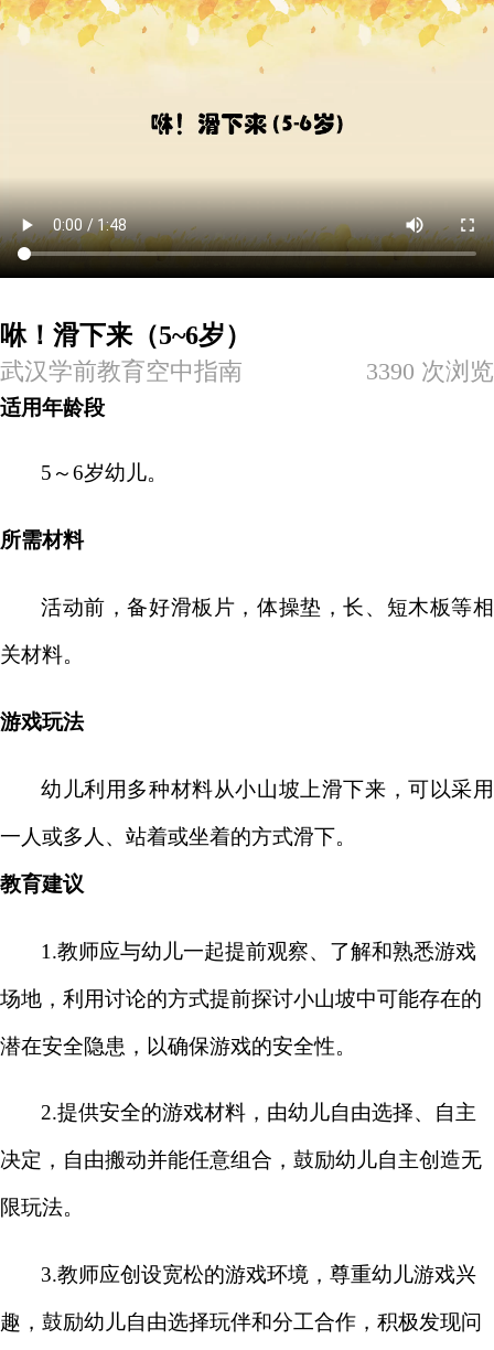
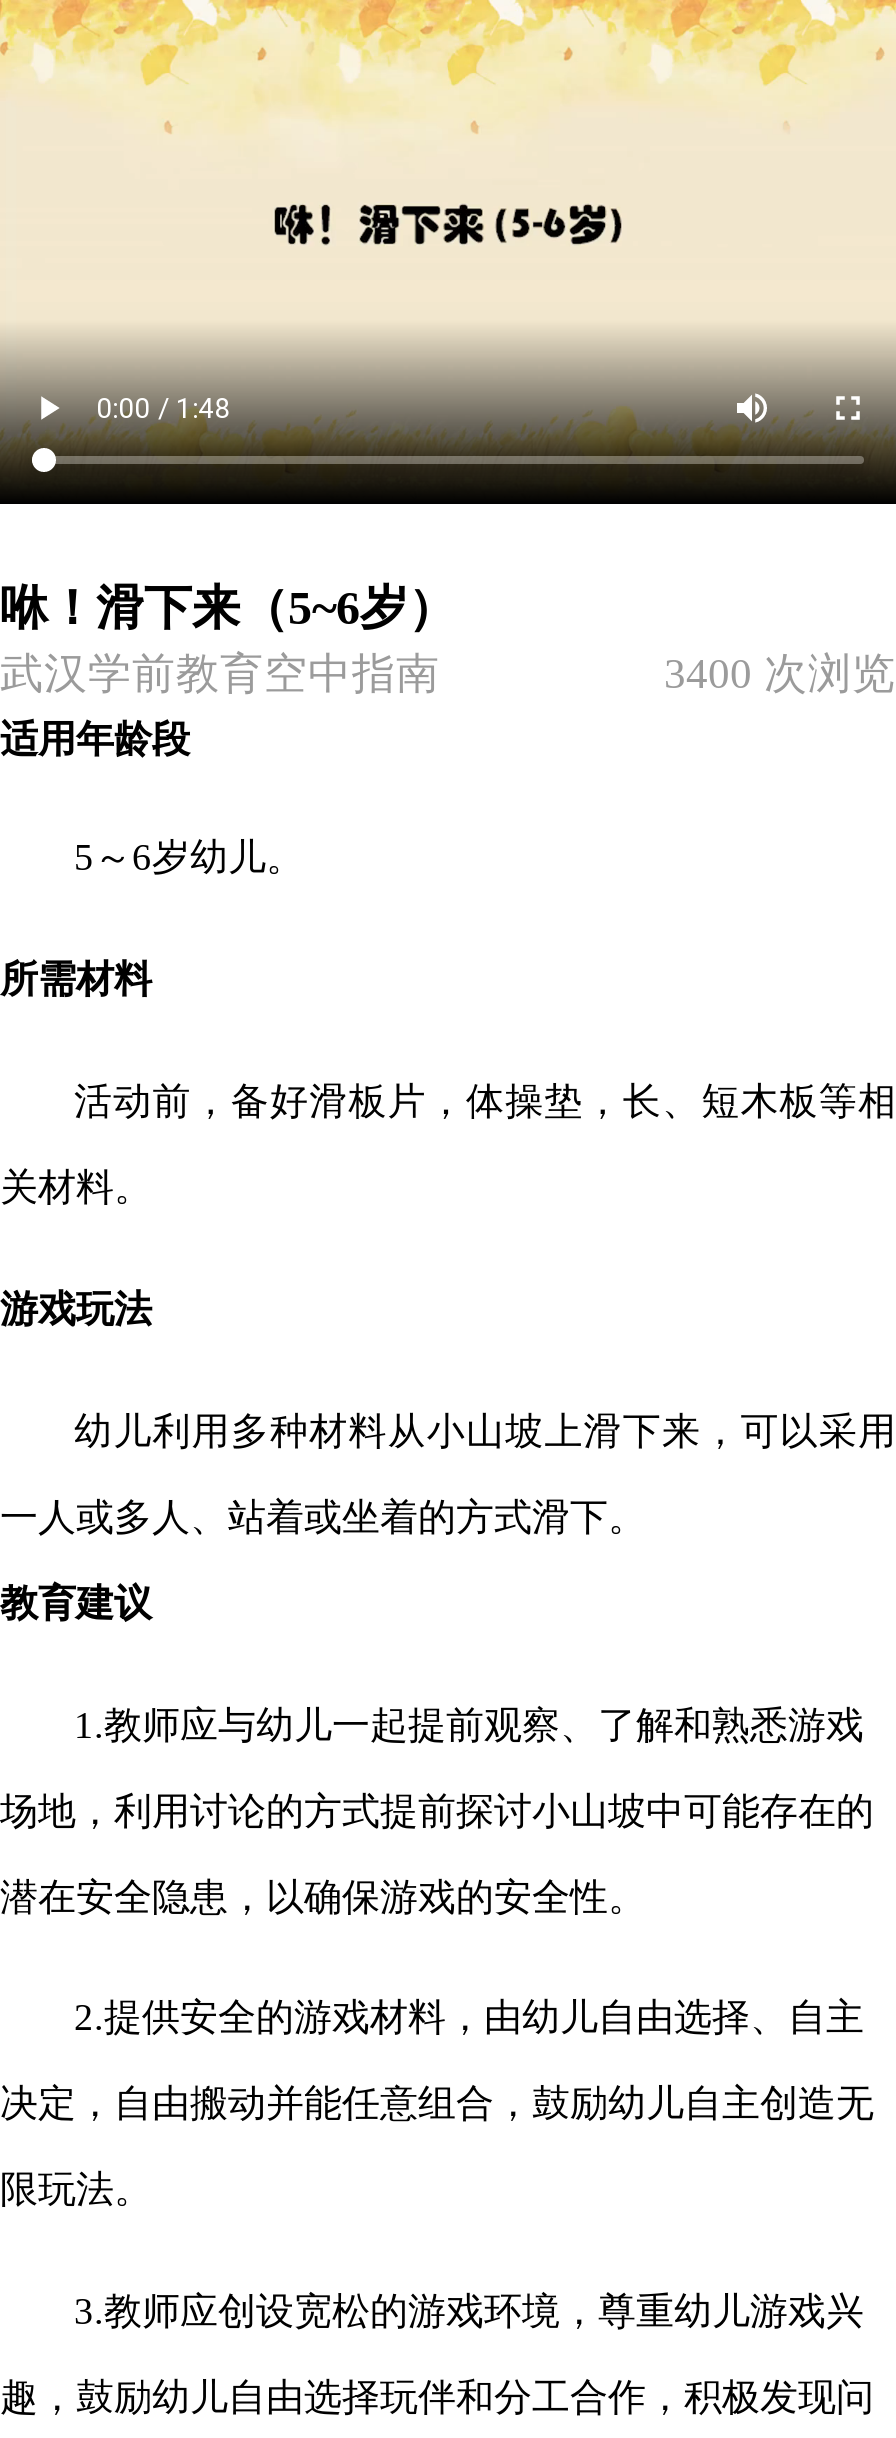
- 3390 次浏览
+ 3400 次浏览
